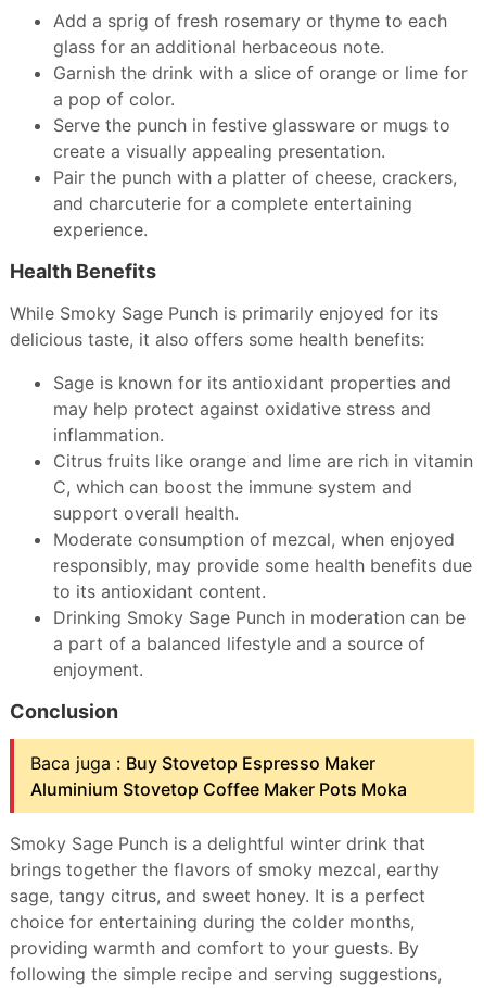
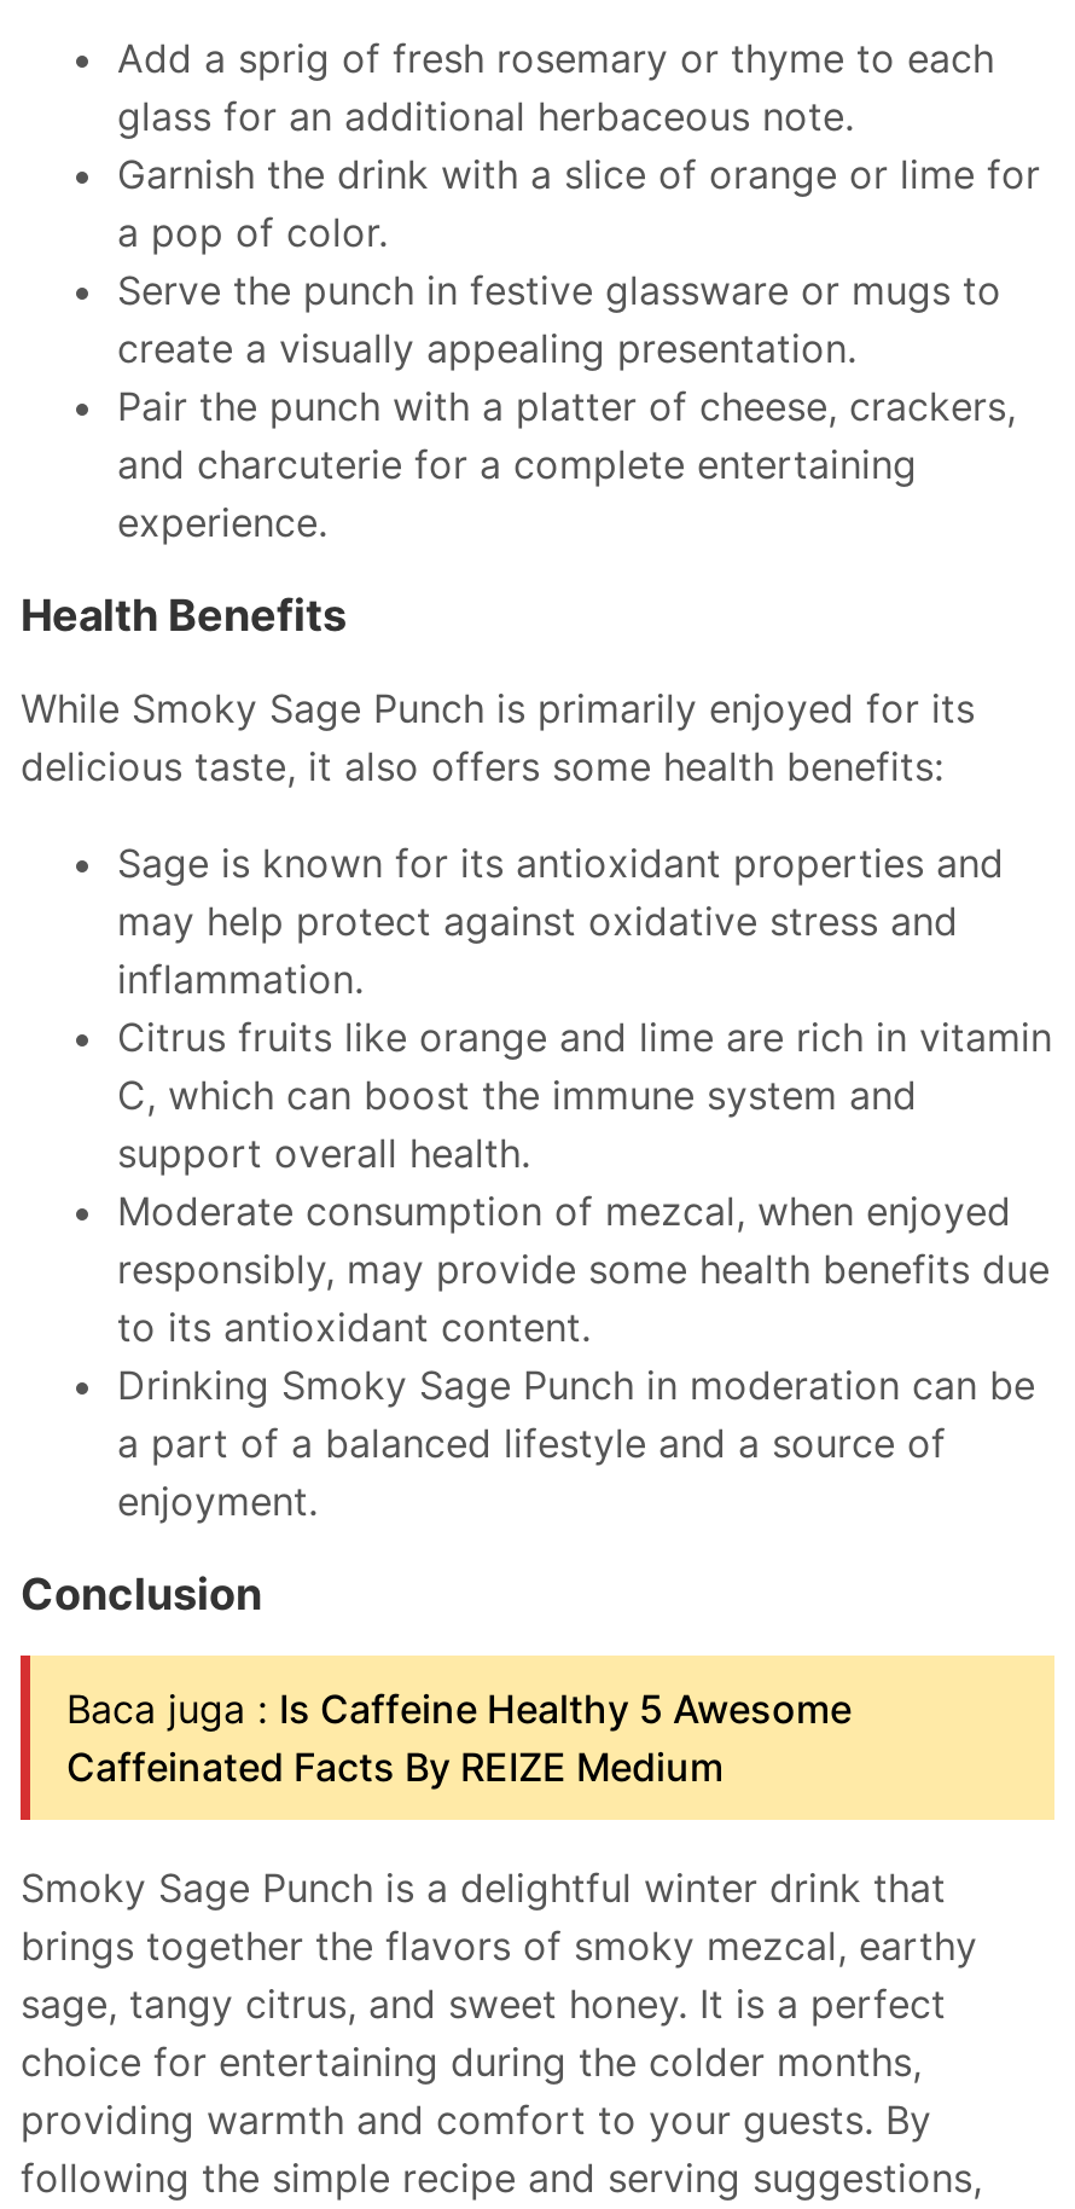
- Baca juga : Buy Stovetop Espresso Maker
- Aluminium Stovetop Coffee Maker Pots Moka
+ Baca juga : Is Caffeine Healthy 5 Awesome
+ Caffeinated Facts By REIZE Medium
